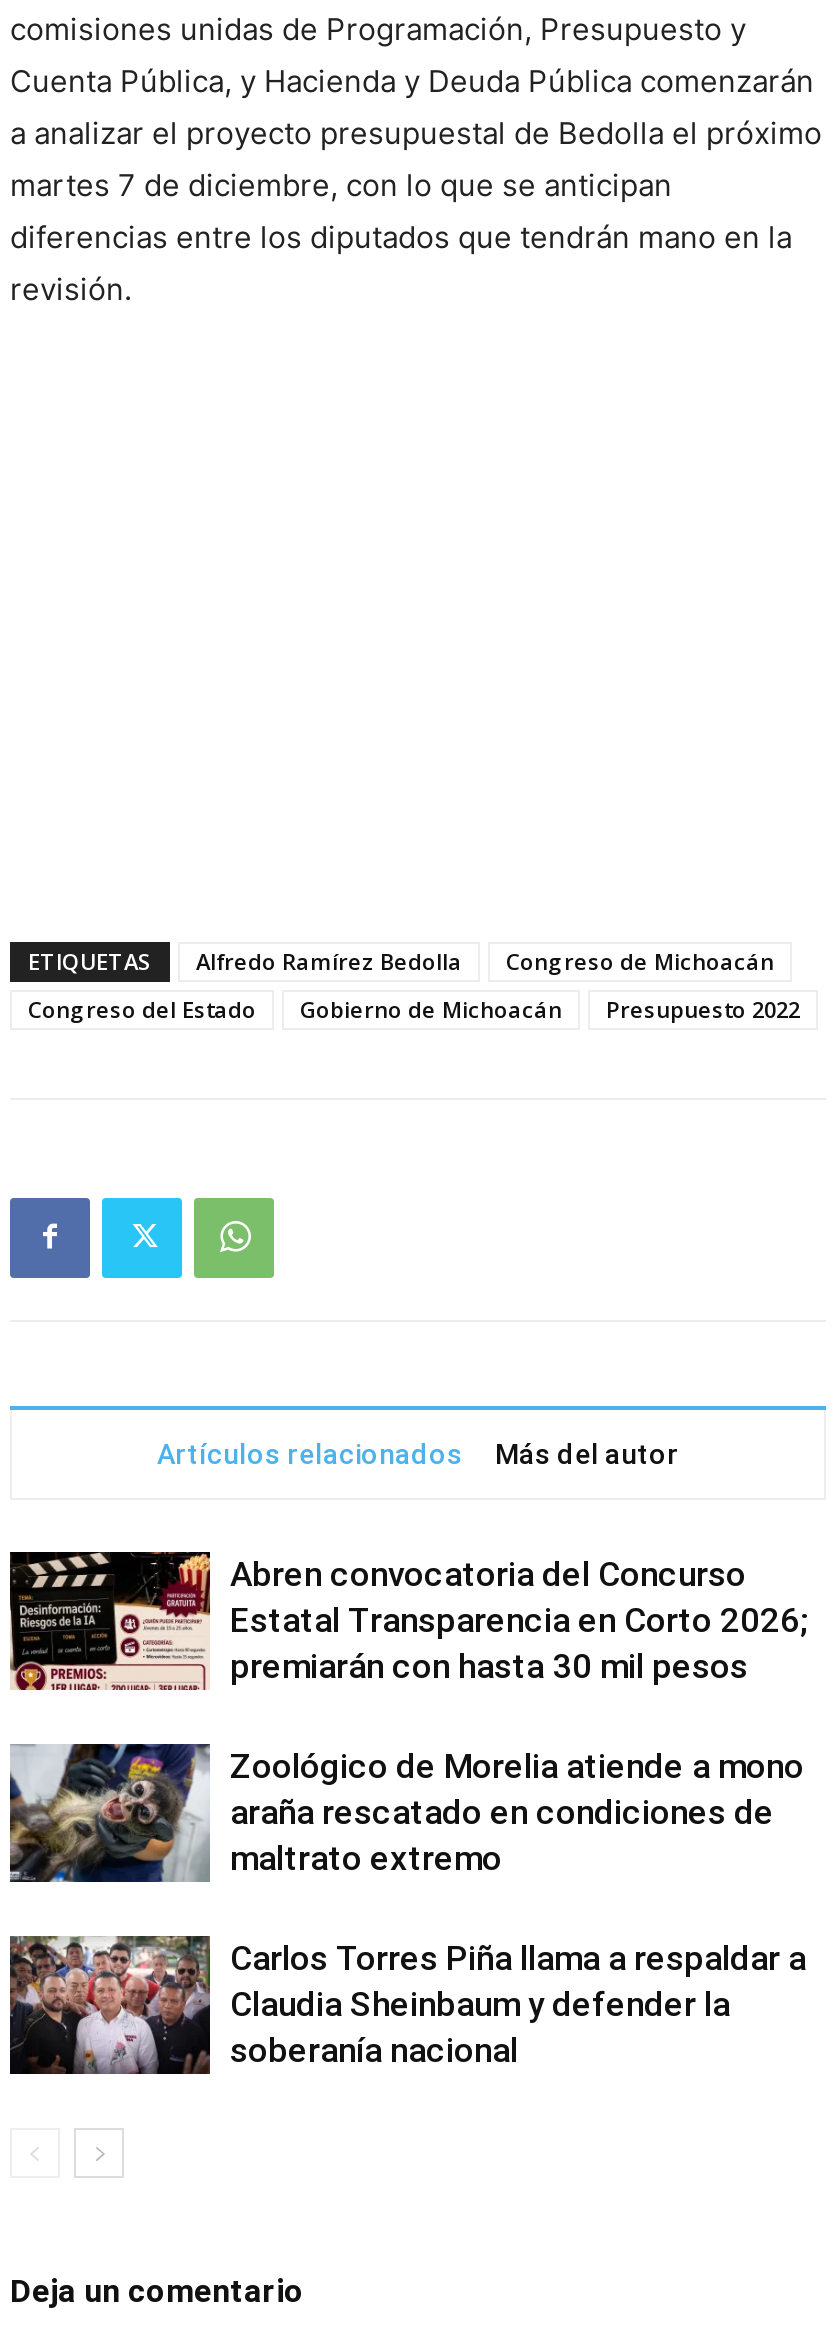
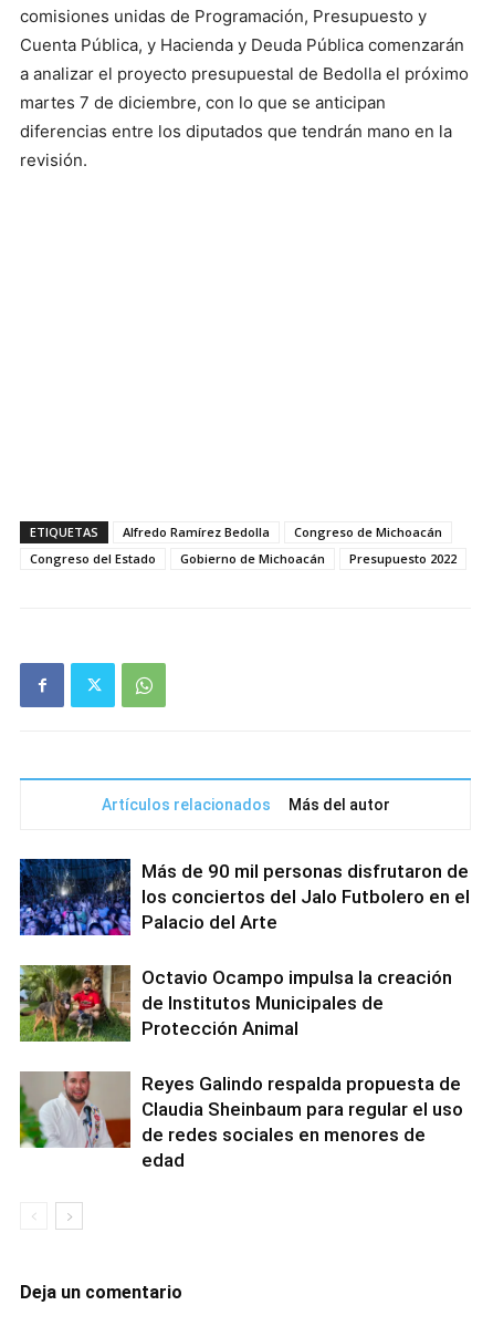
- [image]
- Abren convocatoria del Concurso
- Estatal Transparencia en Corto 2026;
- premiarán con hasta 30 mil pesos
+ [image]
+ Más de 90 mil personas disfrutaron de
+ los conciertos del Jalo Futbolero en el
+ Palacio del Arte

- [image]
- Zoológico de Morelia atiende a mono
- araña rescatado en condiciones de
- maltrato extremo
+ [image]
+ Octavio Ocampo impulsa la creación
+ de Institutos Municipales de
+ Protección Animal

- [image]
- Carlos Torres Piña llama a respaldar a
- Claudia Sheinbaum y defender la
- soberanía nacional
+ [image]
+ Reyes Galindo respalda propuesta de
+ Claudia Sheinbaum para regular el uso
+ de redes sociales en menores de
+ edad
